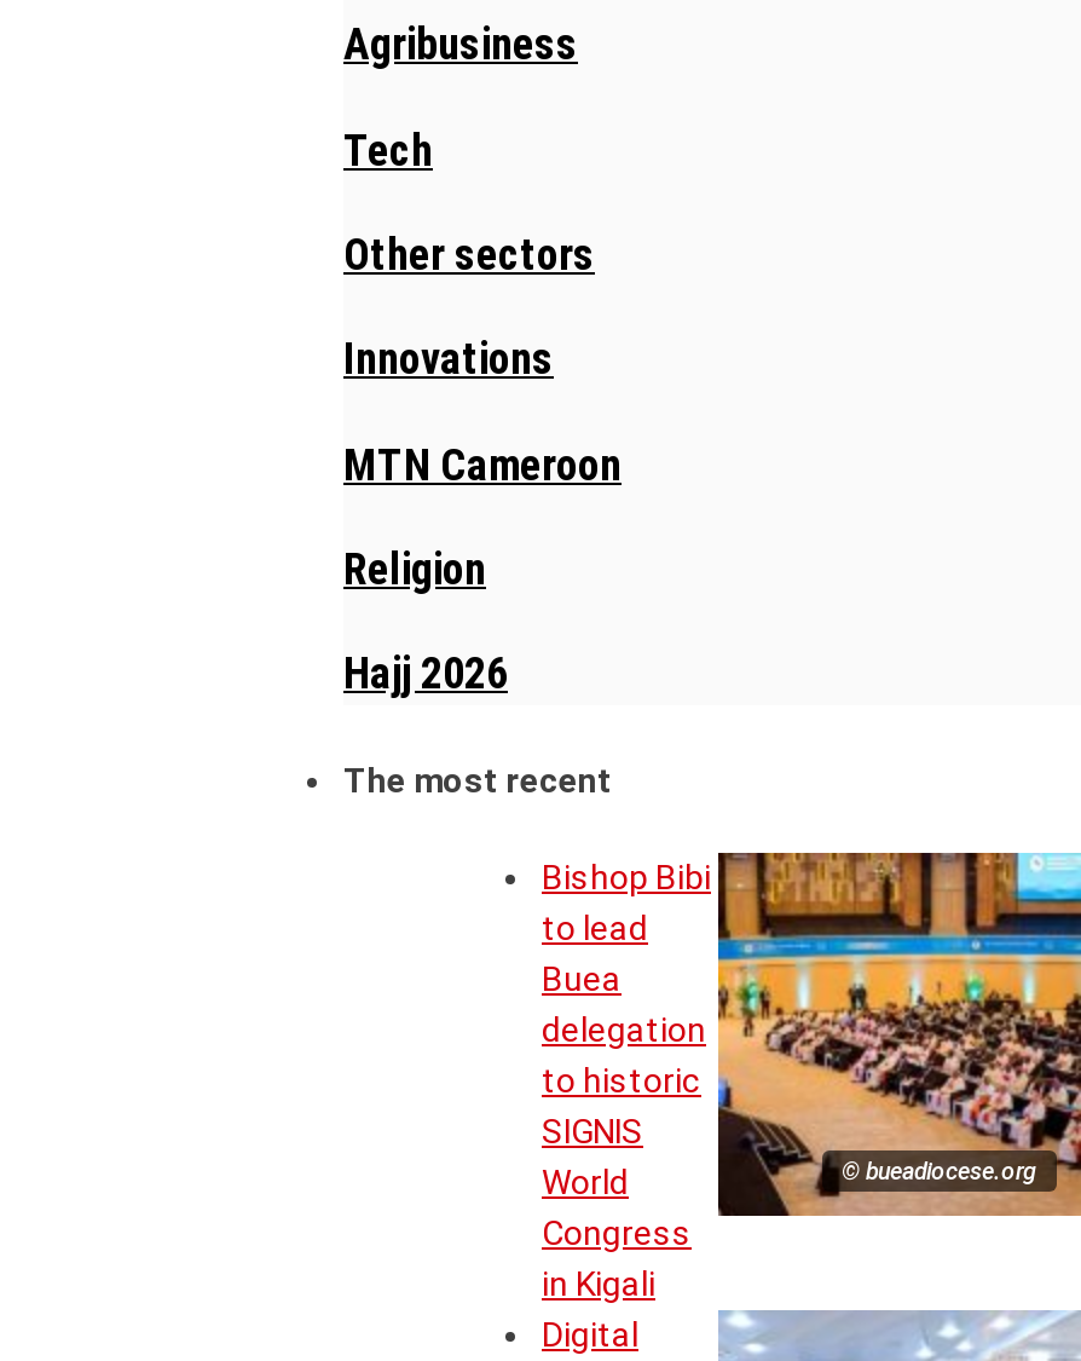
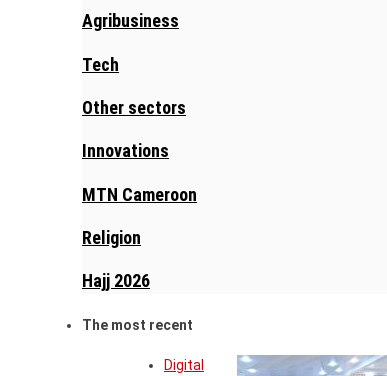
- Bishop Bibi
- to lead
- Buea
- delegation
- to historic
- SIGNIS
- World
- Congress
- in Kigali

- [image]
- © bueadiocese.org
